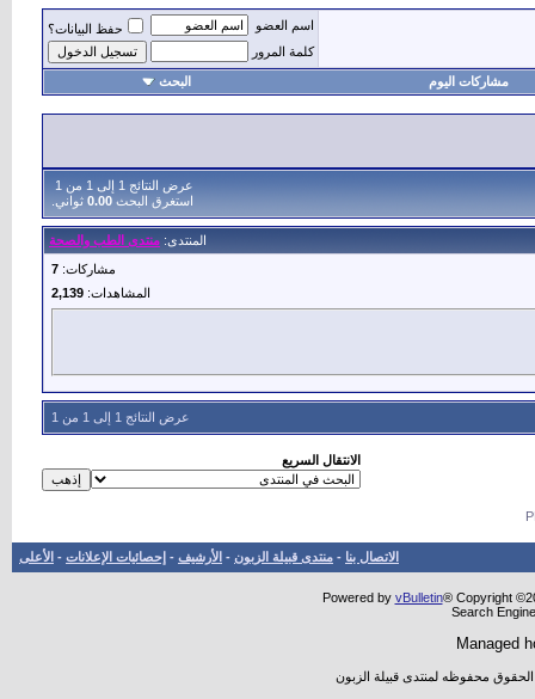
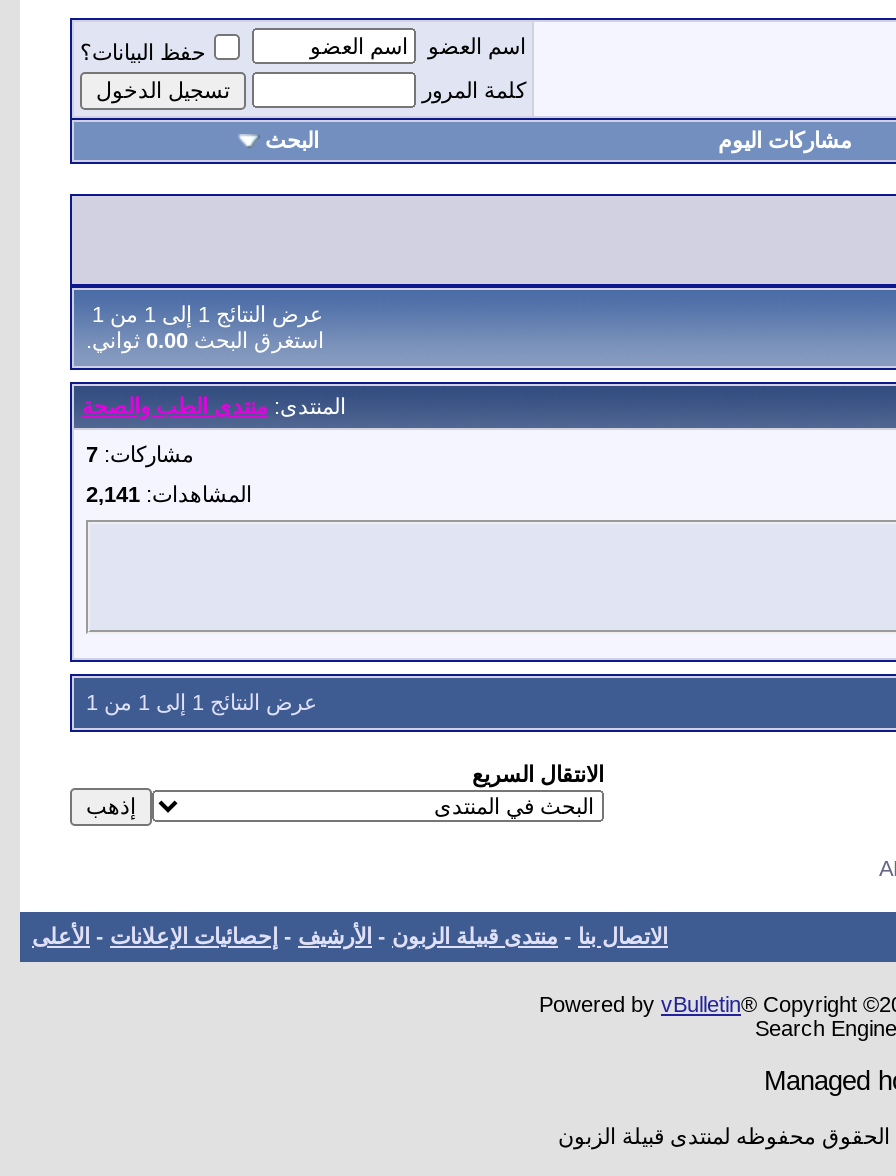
- المشاهدات: 2,139
+ المشاهدات: 2,141
